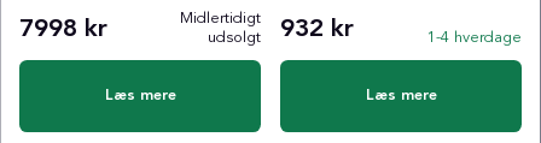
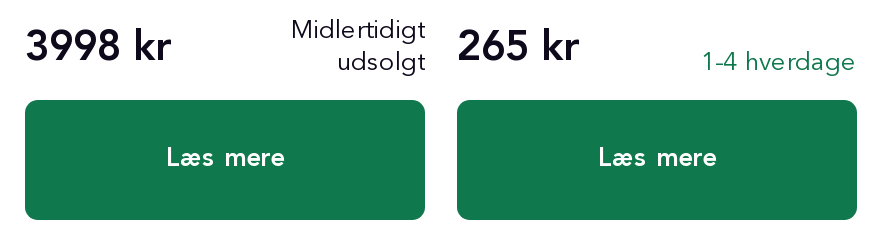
- 7998 kr
+ 3998 kr

- Midlertidigt udsolgt 932 kr
+ Midlertidigt udsolgt 265 kr
